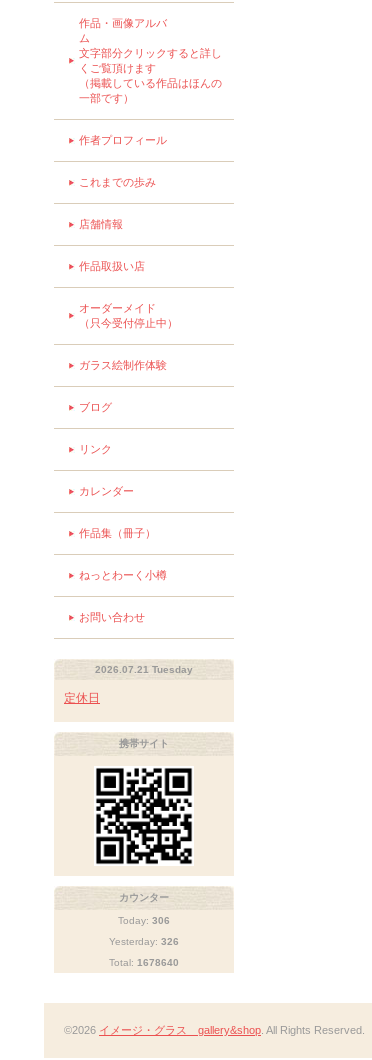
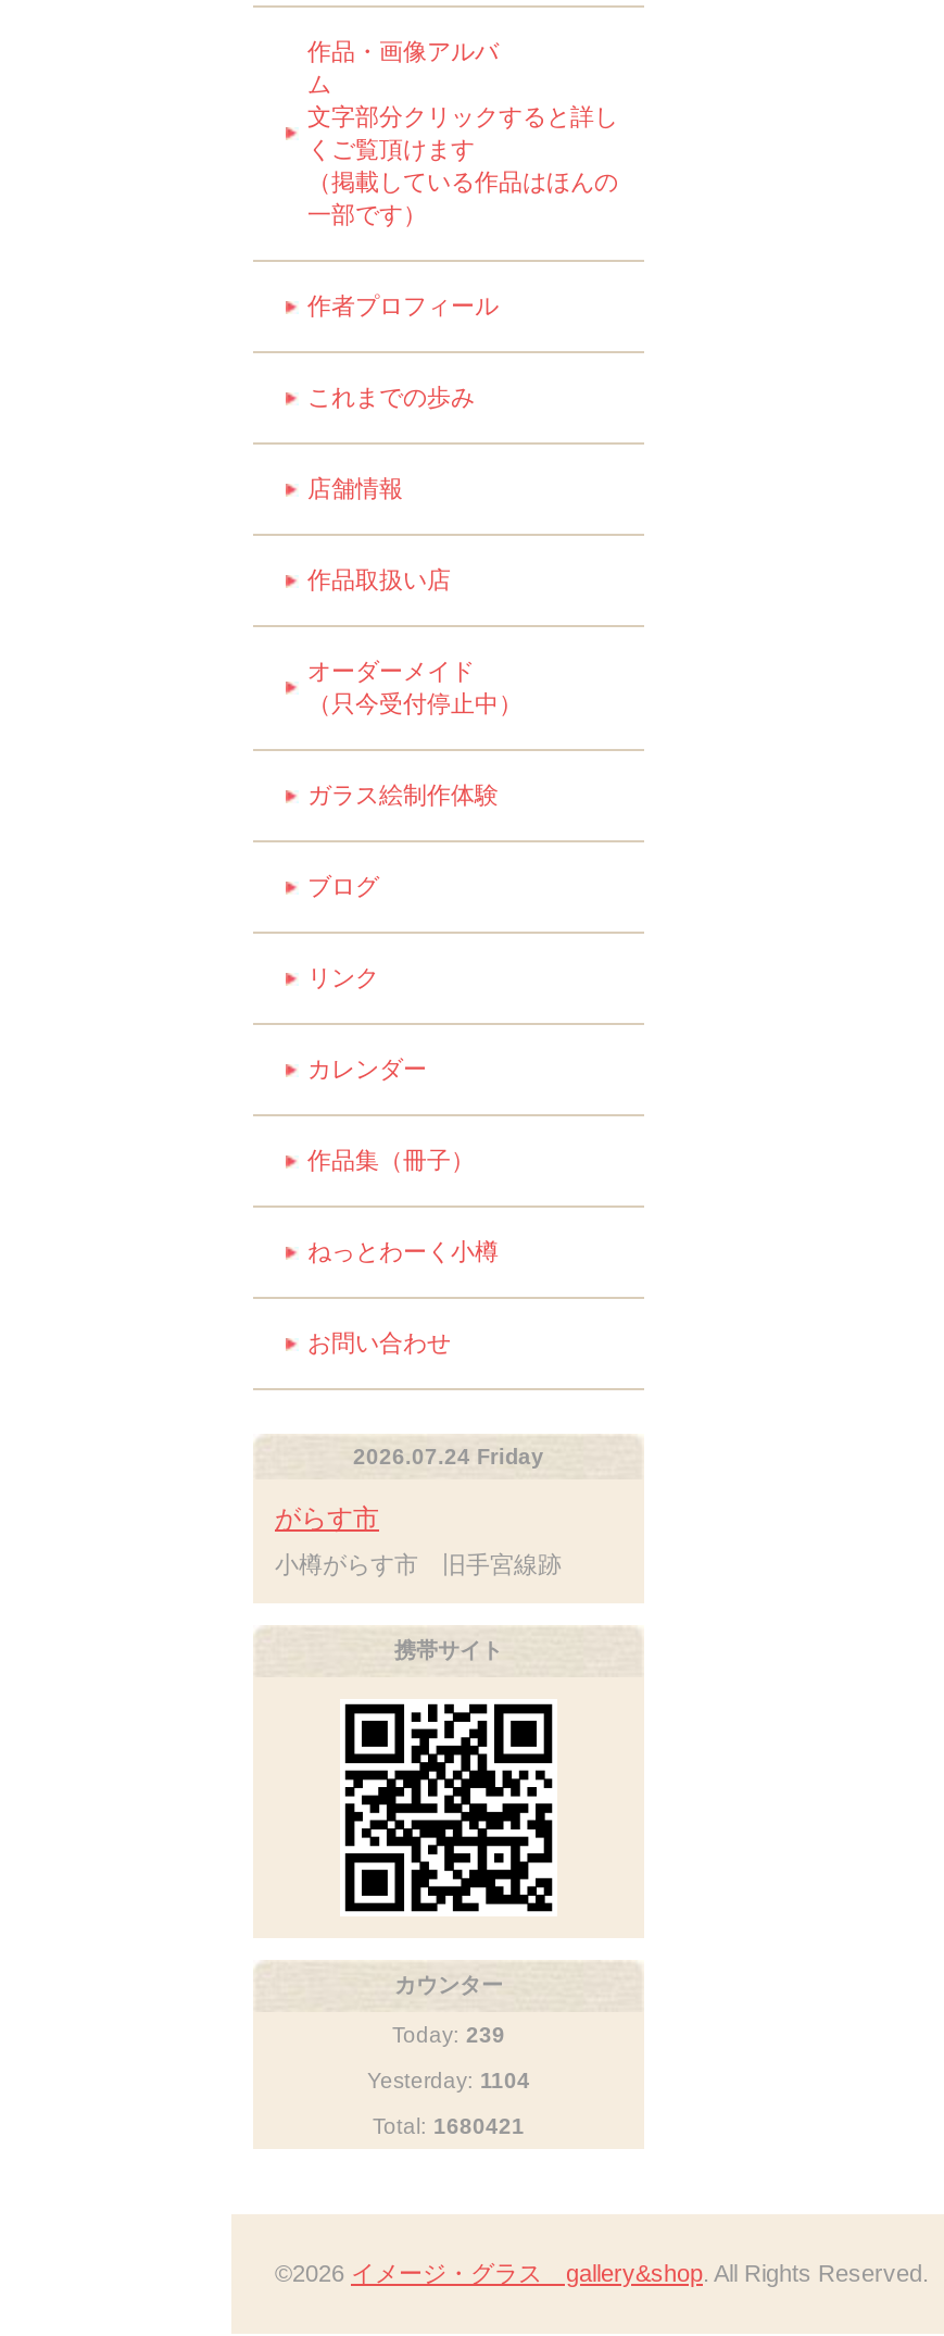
- 2026.07.21 Tuesday
- 定休日
+ 2026.07.24 Friday
+ がらす市
+ 小樽がらす市 旧手宮線跡

- Today: 306
+ Today: 239

- Yesterday: 326
+ Yesterday: 1104

- Total: 1678640
+ Total: 1680421
